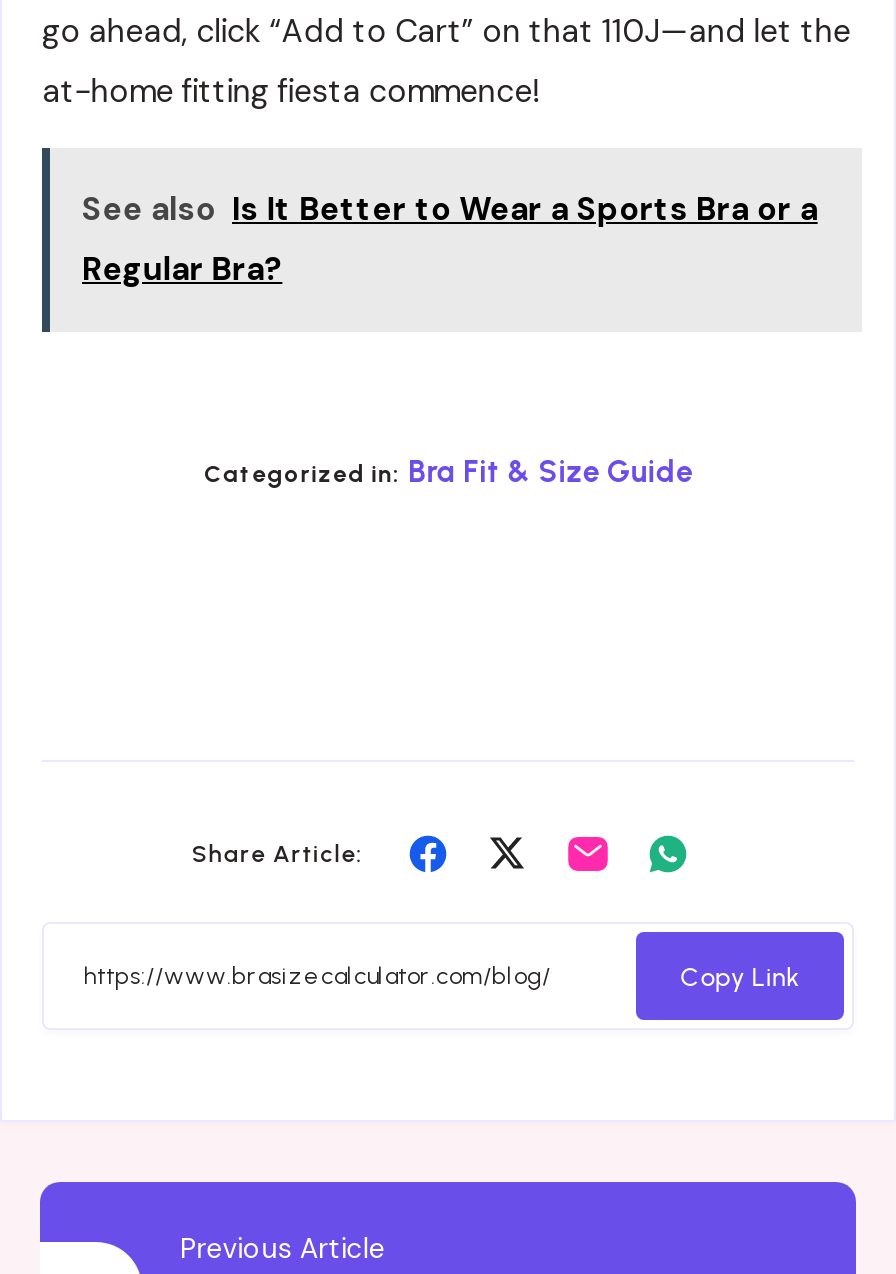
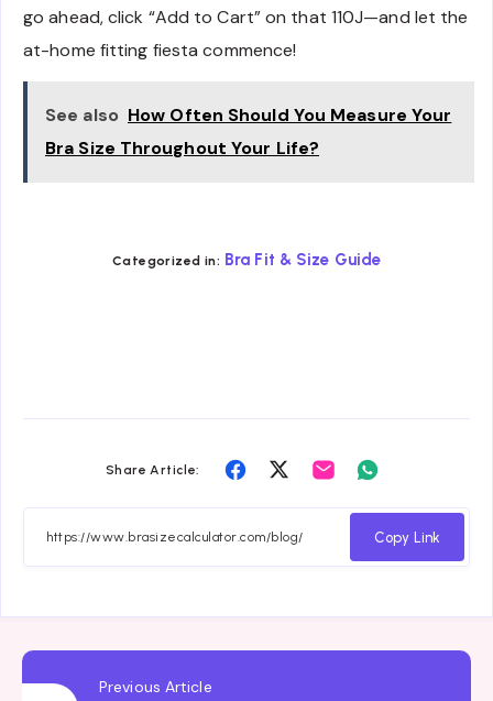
- See also Is It Better to Wear a Sports Bra or a
- Regular Bra?
+ See also How Often Should You Measure Your
+ Bra Size Throughout Your Life?
